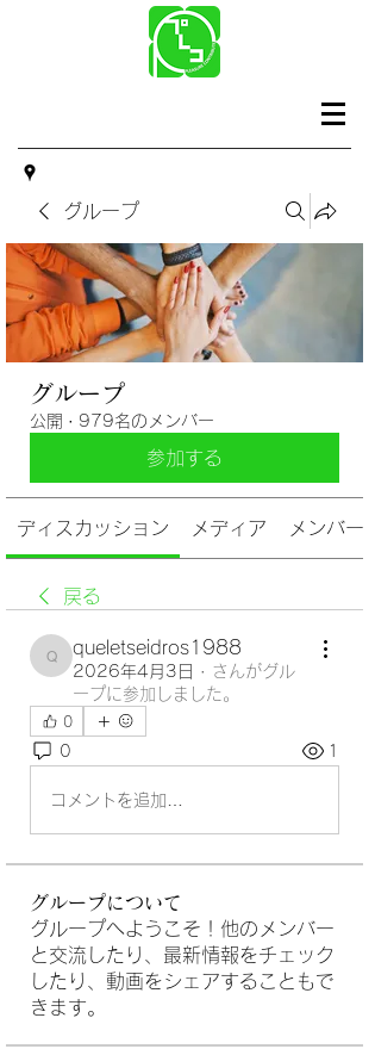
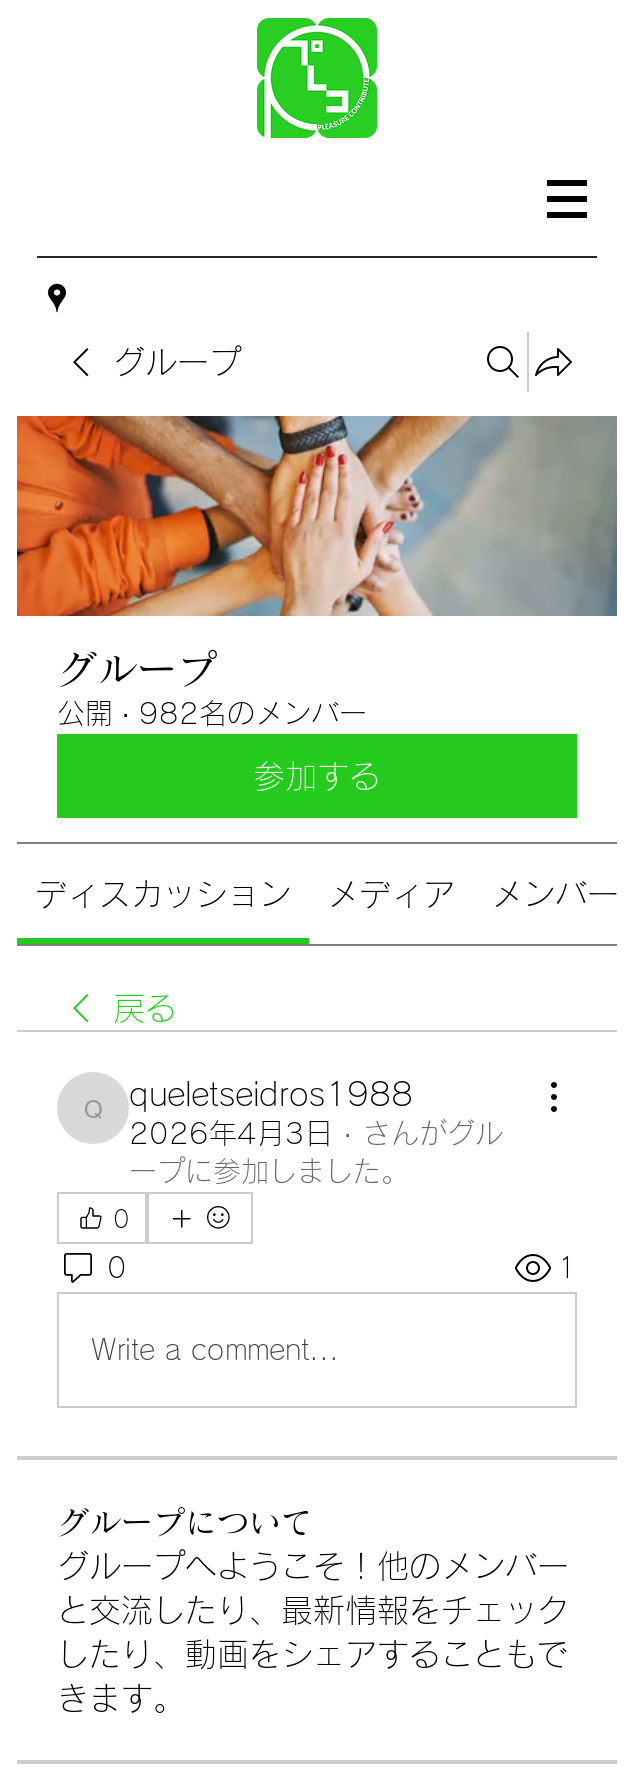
- 公開 · 979名のメンバー
+ 公開 · 982名のメンバー

- コメントを追加…
+ Write a comment...
